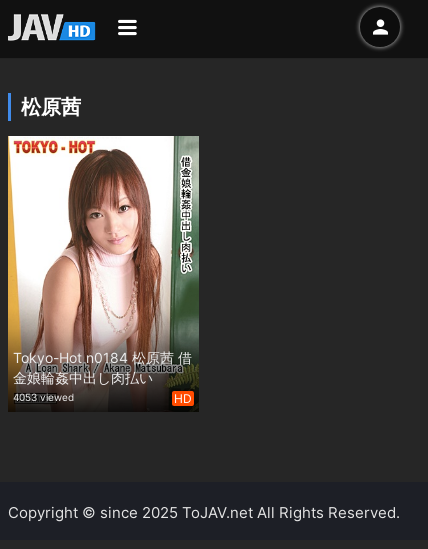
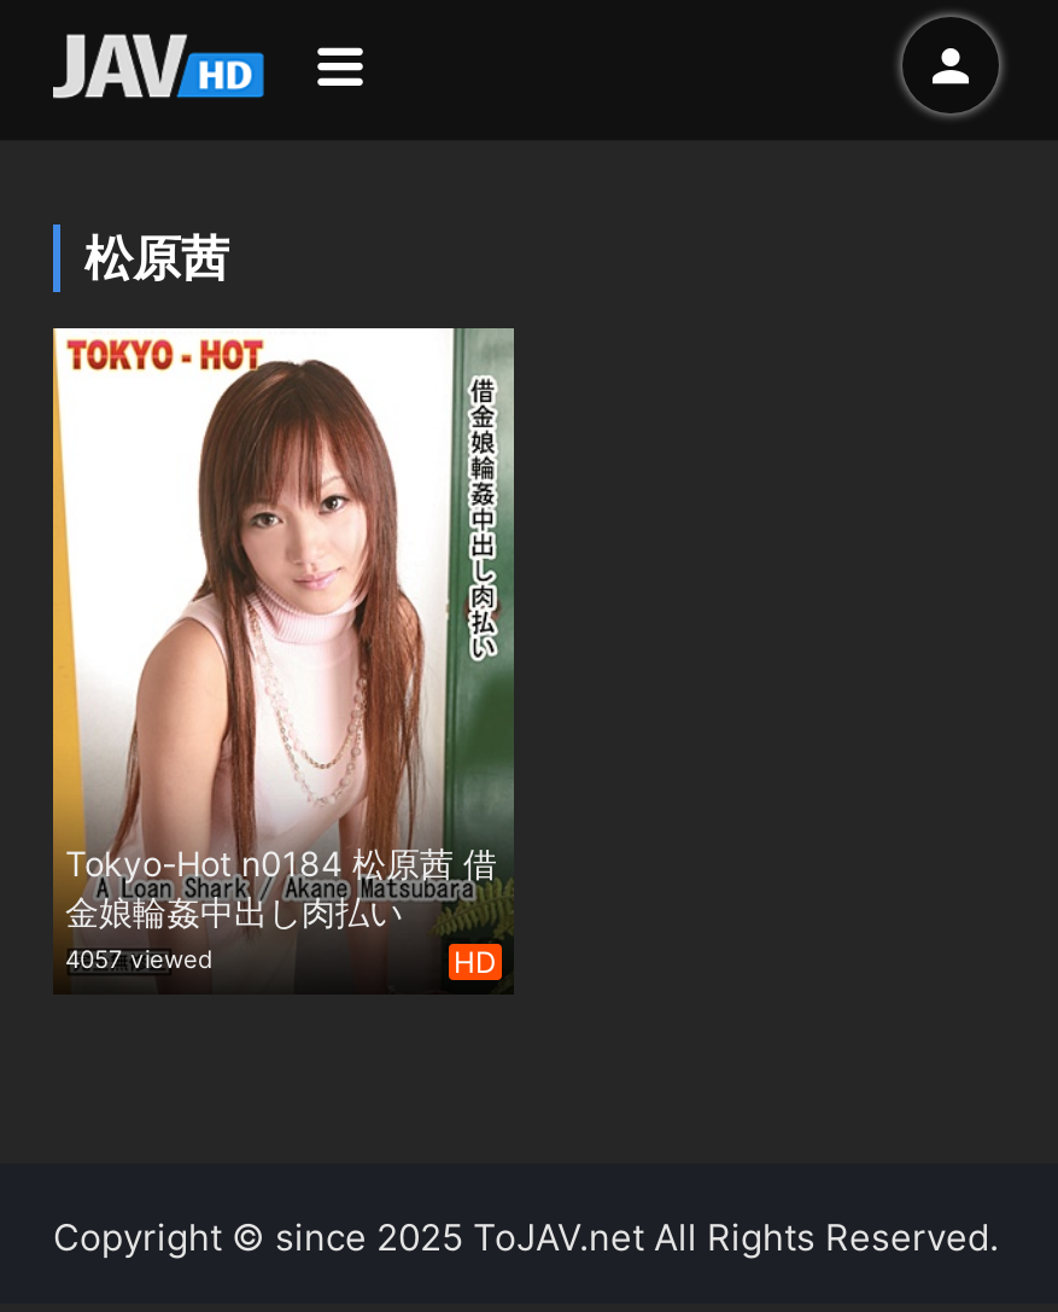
- 4053 viewed
+ 4057 viewed
